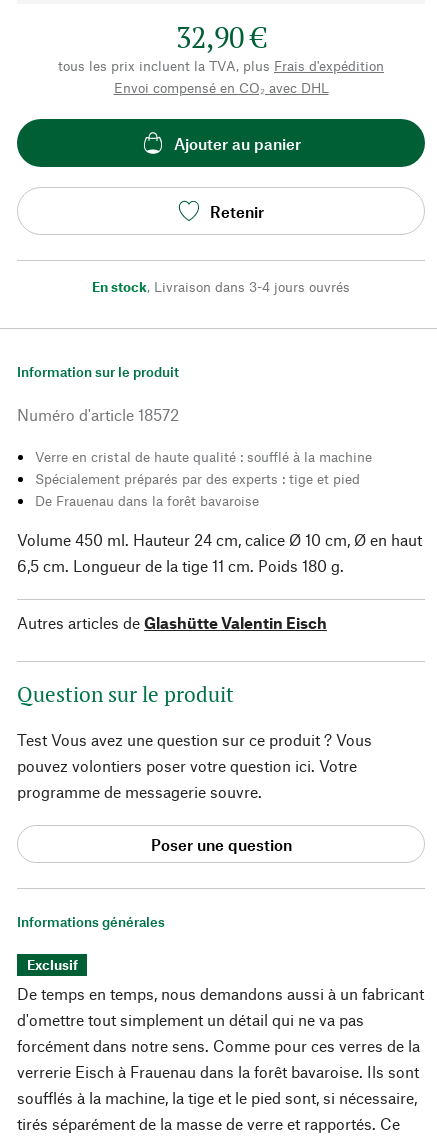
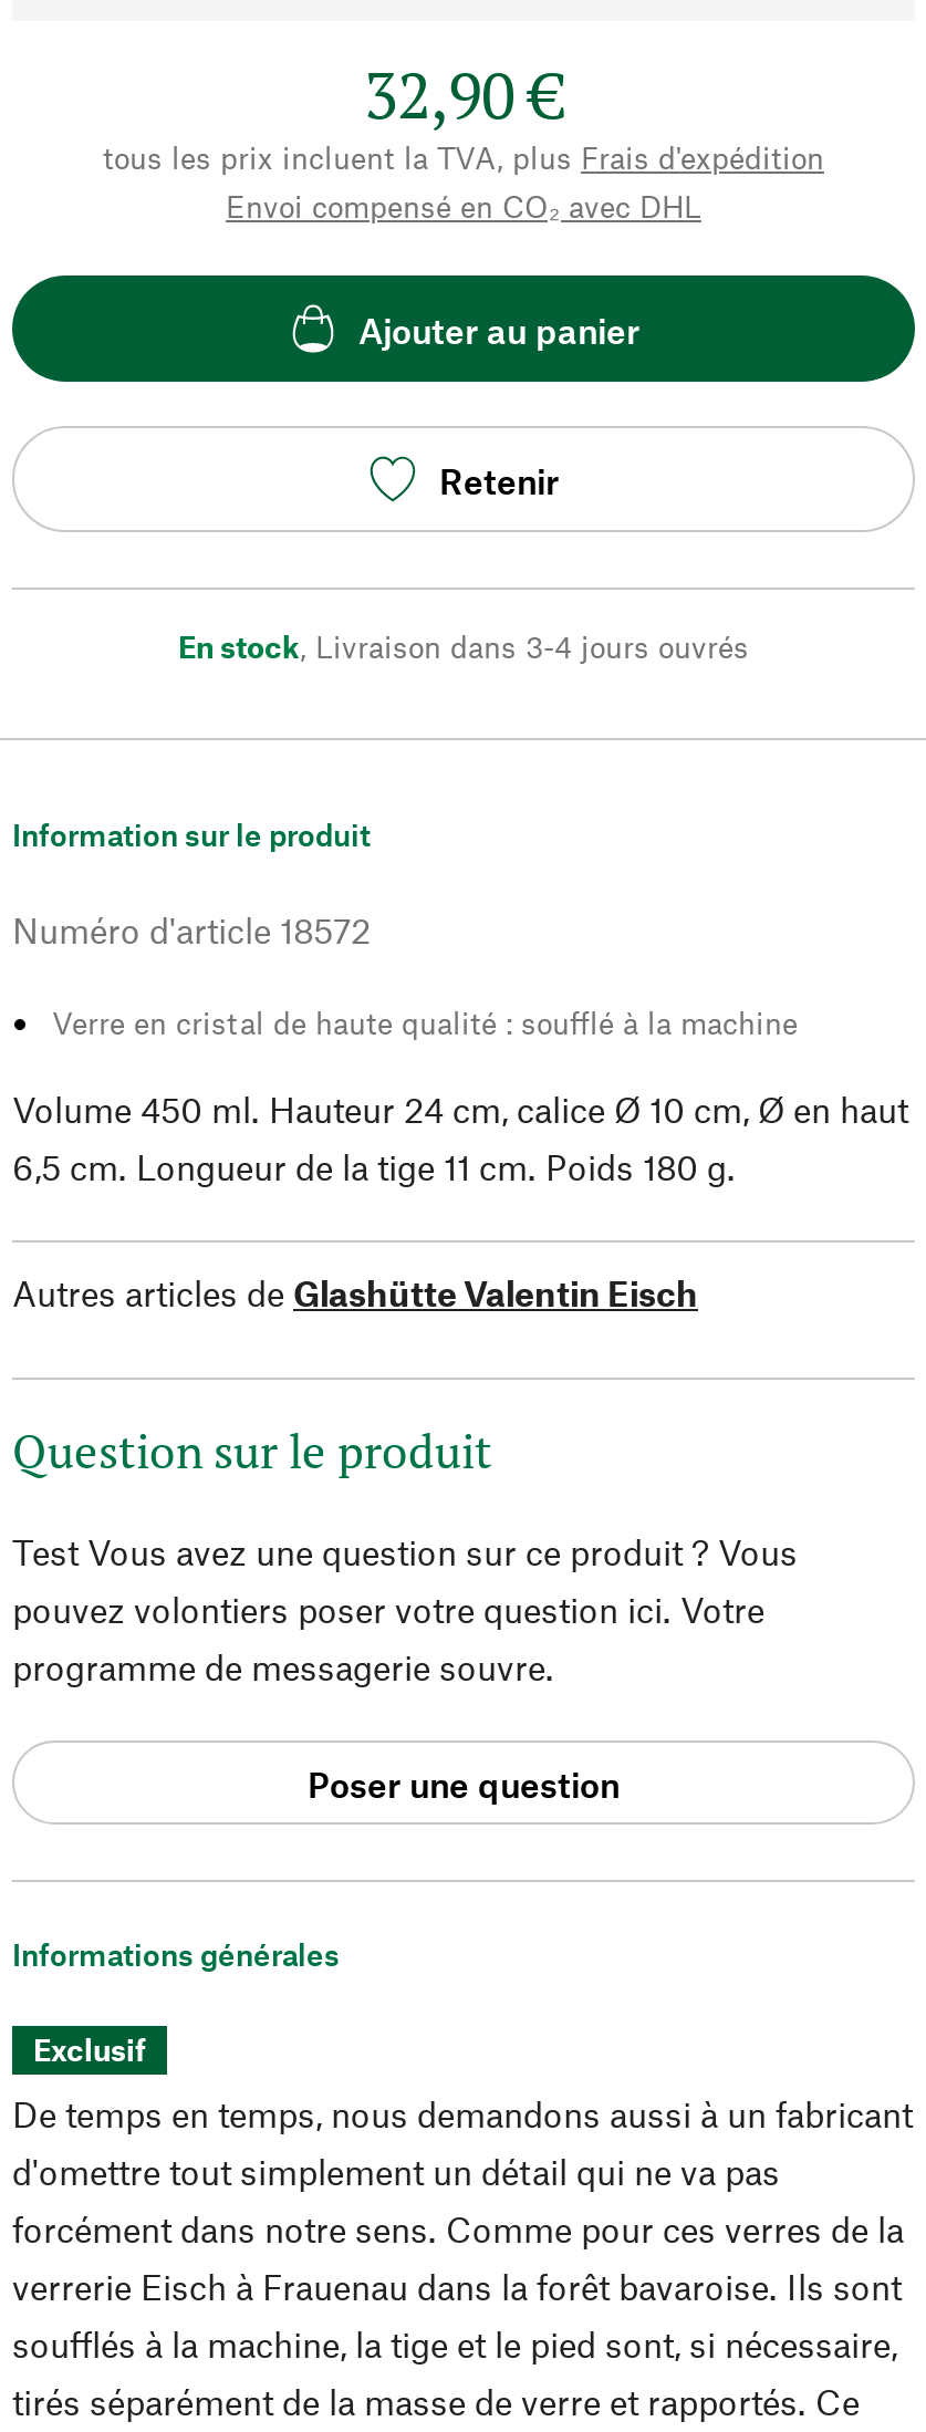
- Spécialement préparés par des experts : tige et pied
- De Frauenau dans la forêt bavaroise
